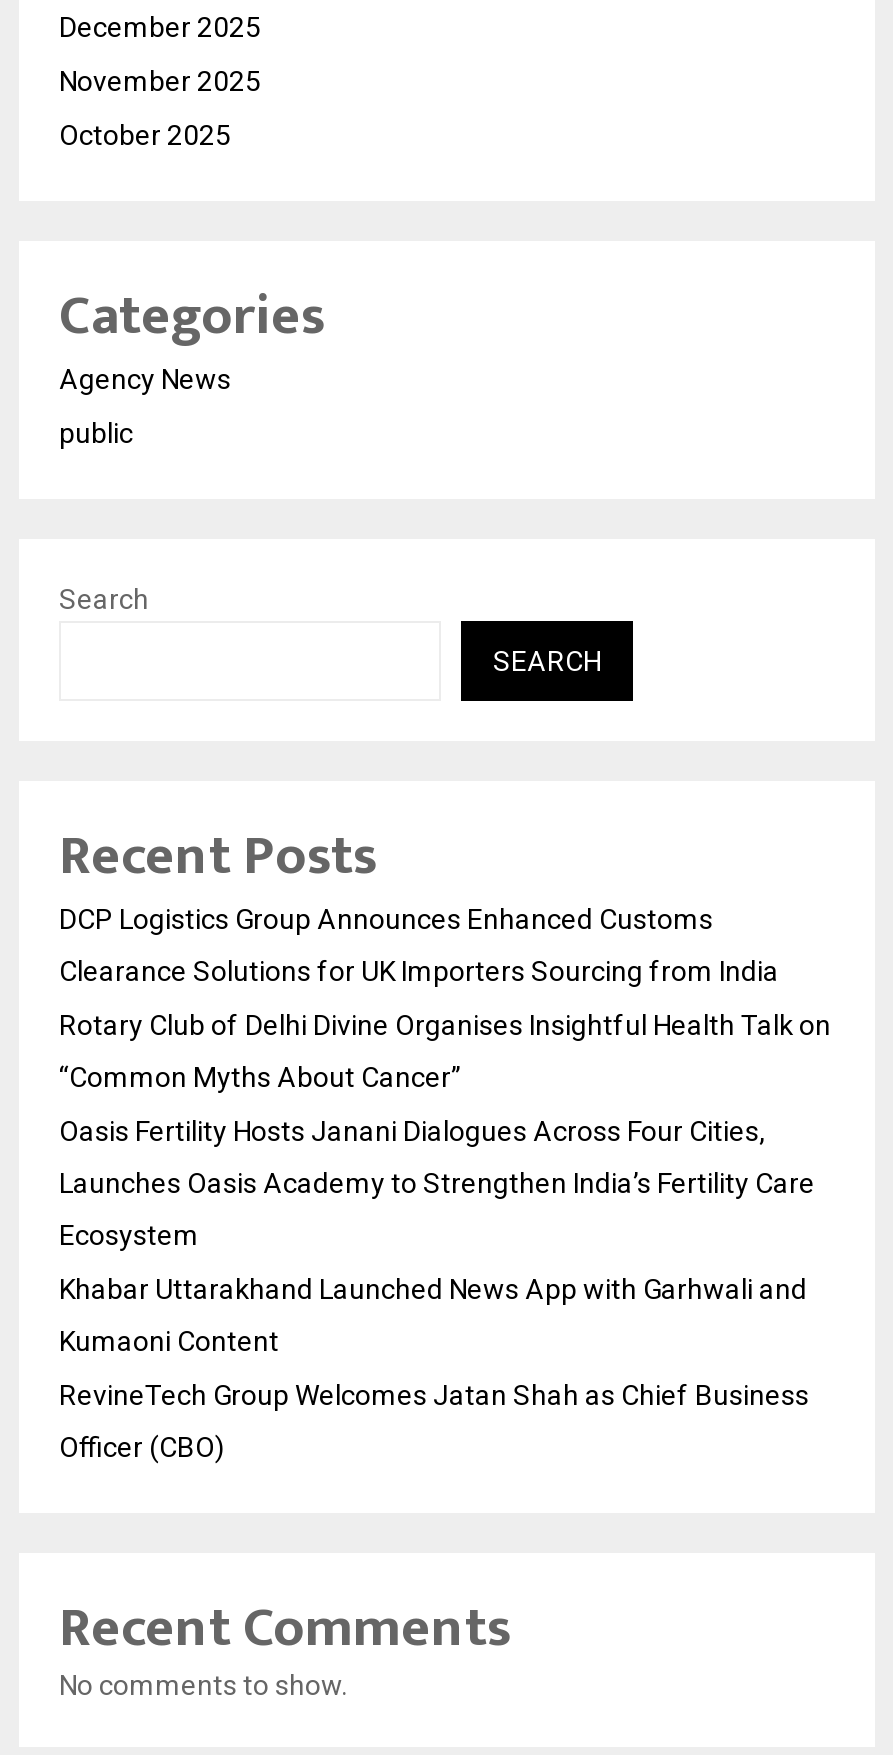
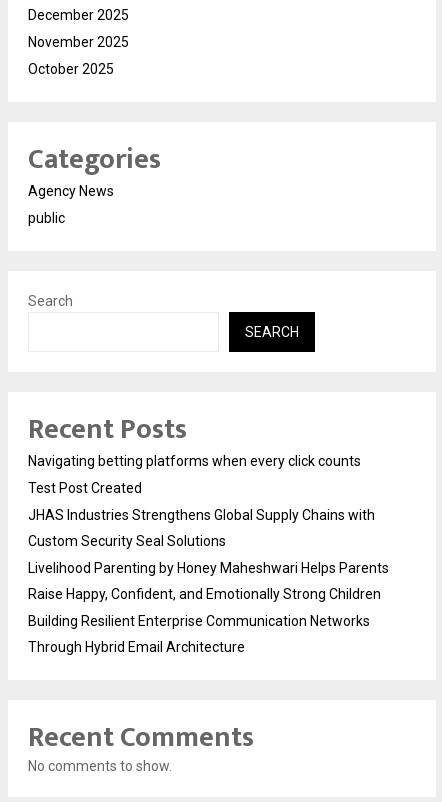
- DCP Logistics Group Announces Enhanced Customs
- Clearance Solutions for UK Importers Sourcing from India
- Rotary Club of Delhi Divine Organises Insightful Health Talk on
- “Common Myths About Cancer”
- Oasis Fertility Hosts Janani Dialogues Across Four Cities,
- Launches Oasis Academy to Strengthen India’s Fertility Care
- Ecosystem
- Khabar Uttarakhand Launched News App with Garhwali and
- Kumaoni Content
- RevineTech Group Welcomes Jatan Shah as Chief Business
- Officer (CBO)
+ Navigating betting platforms when every click counts
+ Test Post Created
+ JHAS Industries Strengthens Global Supply Chains with
+ Custom Security Seal Solutions
+ Livelihood Parenting by Honey Maheshwari Helps Parents
+ Raise Happy, Confident, and Emotionally Strong Children
+ Building Resilient Enterprise Communication Networks
+ Through Hybrid Email Architecture
